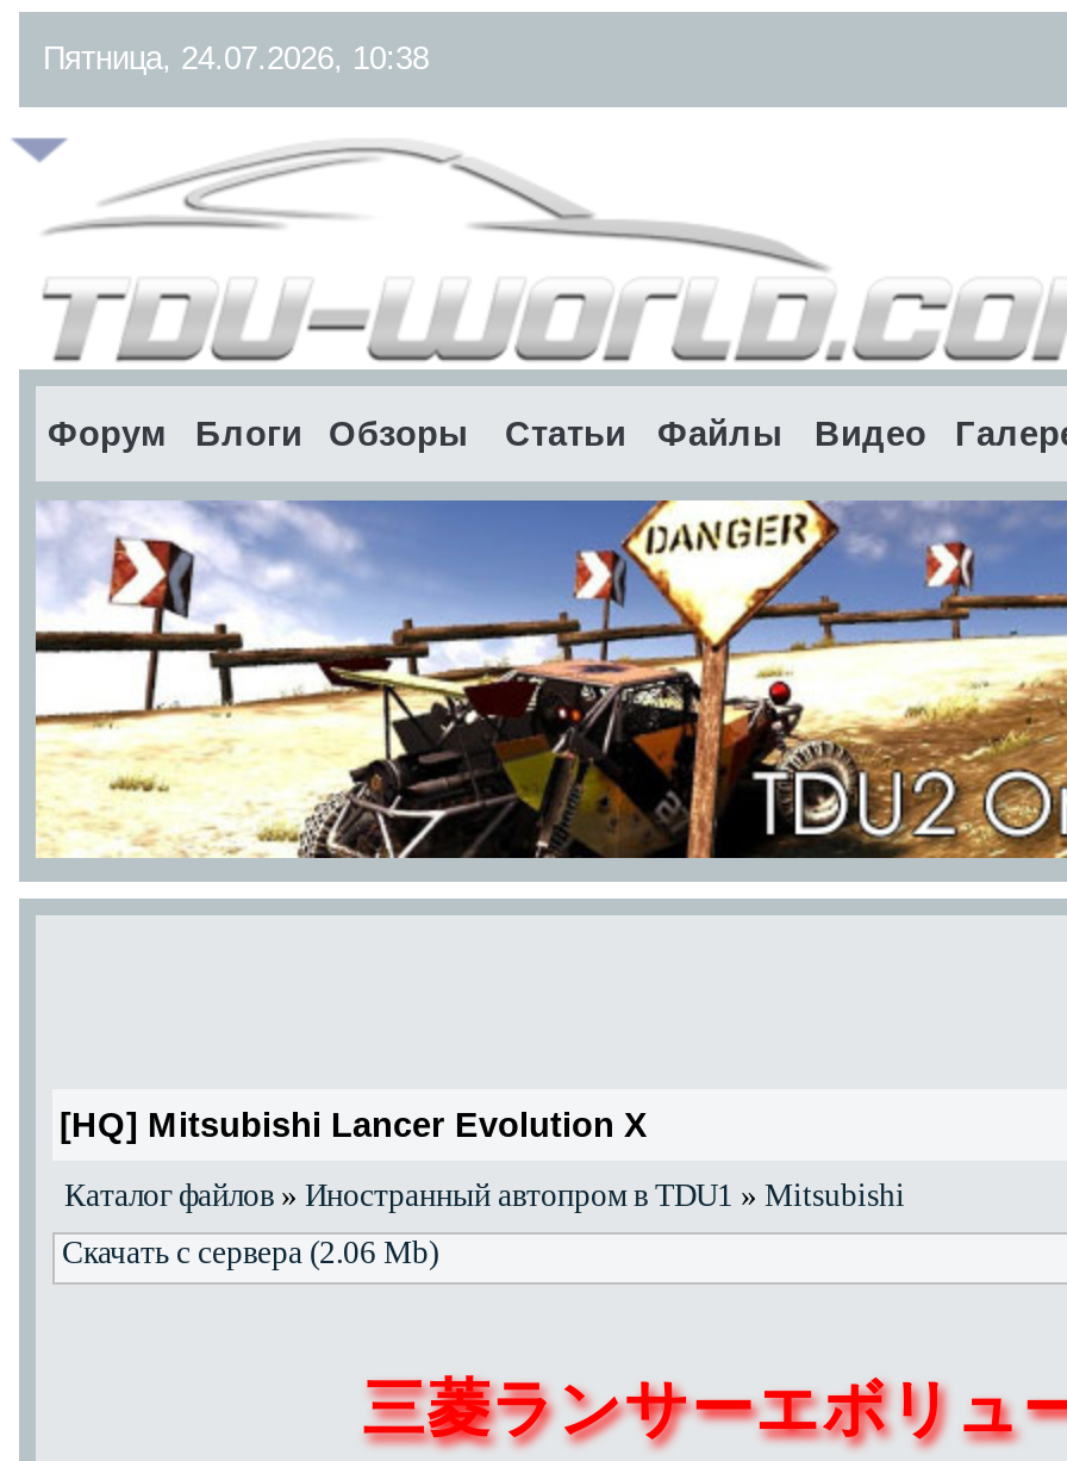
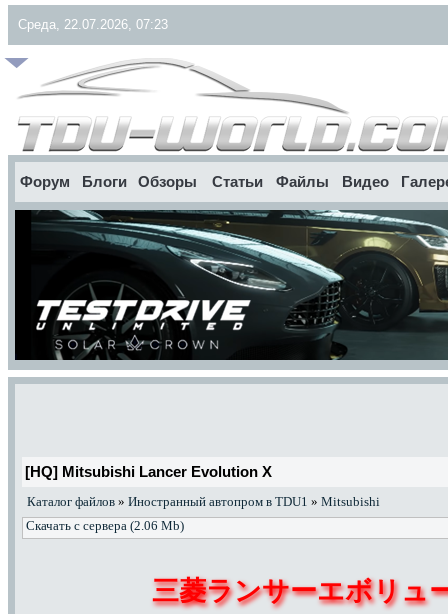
- Пятница, 24.07.2026, 10:38
+ Среда, 22.07.2026, 07:23

- [image]
+ [image]
